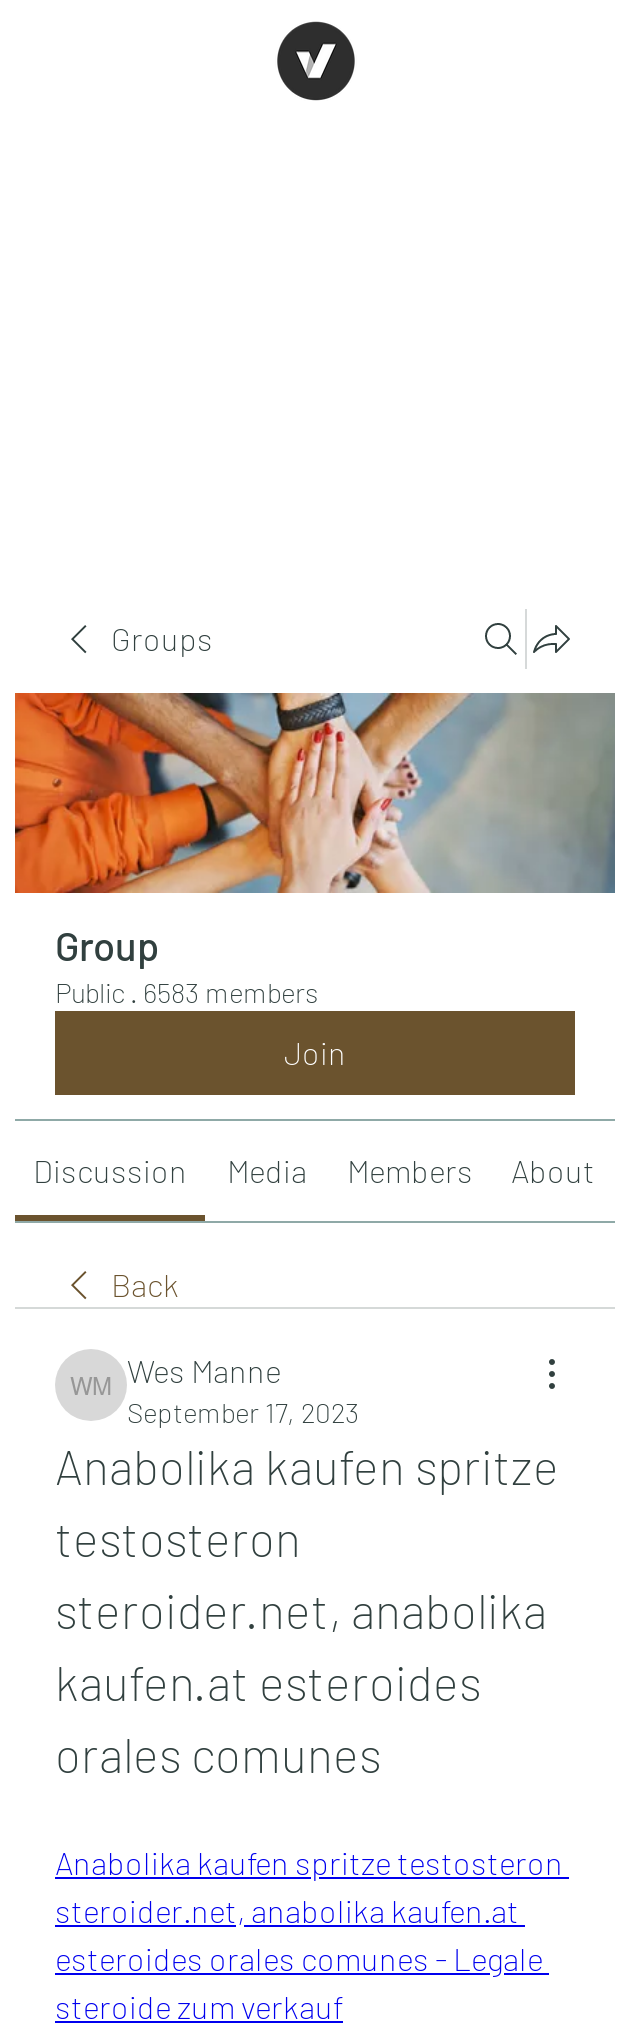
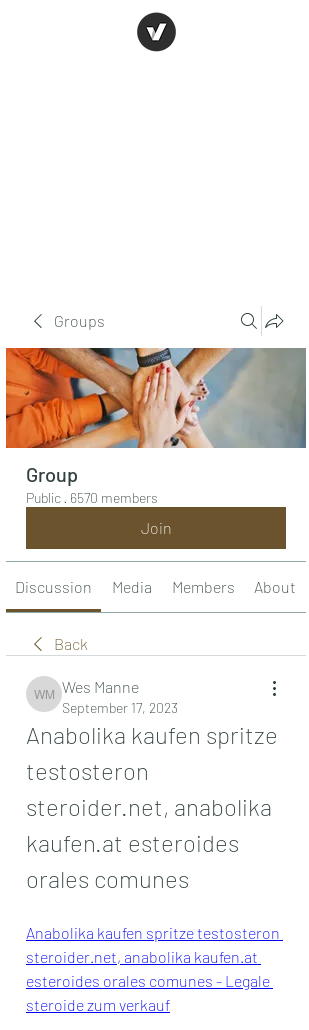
- Public 6583 members
+ Public 6570 members
